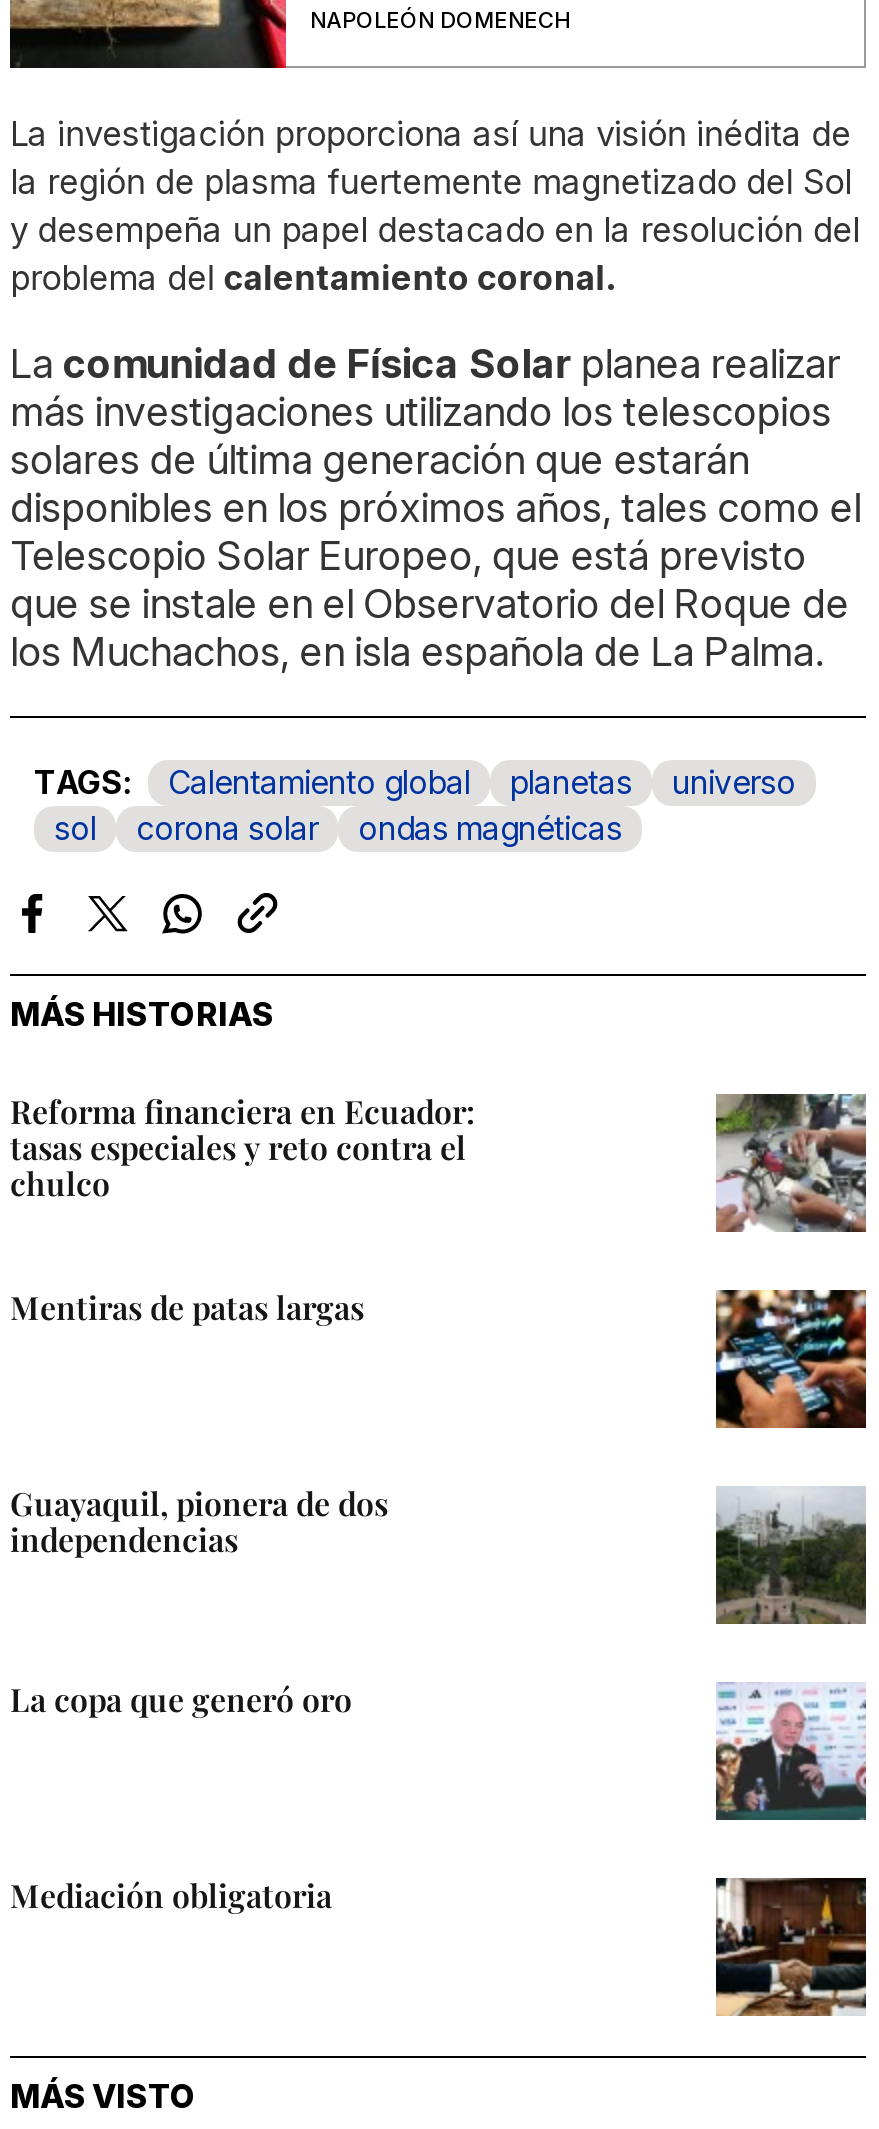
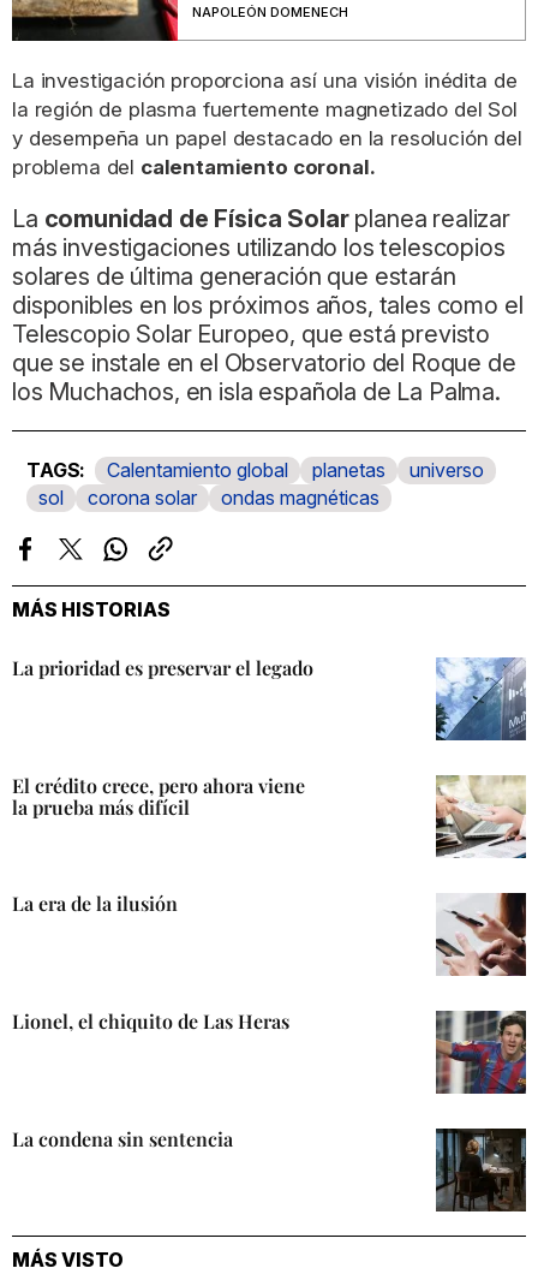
- Reforma financiera en Ecuador:
- tasas especiales y reto contra el
- chulco
+ La prioridad es preservar el legado

- [image]
+ [image]

- Mentiras de patas largas
+ El crédito crece, pero ahora viene
+ la prueba más difícil

- [image]
+ [image]

- Guayaquil, pionera de dos
- independencias
+ La era de la ilusión

- [image]
+ [image]

- La copa que generó oro
+ Lionel, el chiquito de Las Heras

- [image]
+ [image]

- Mediación obligatoria
+ La condena sin sentencia

- [image]
+ [image]
